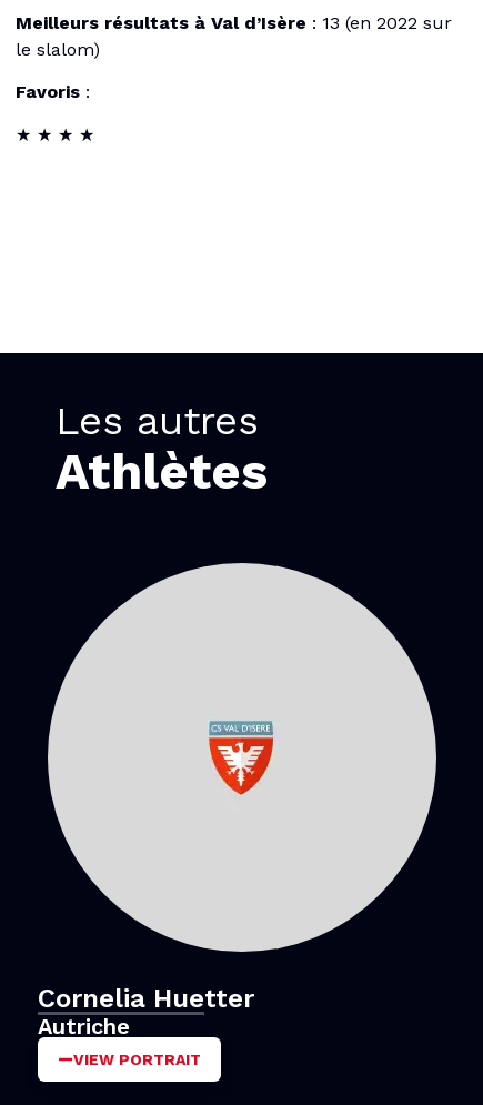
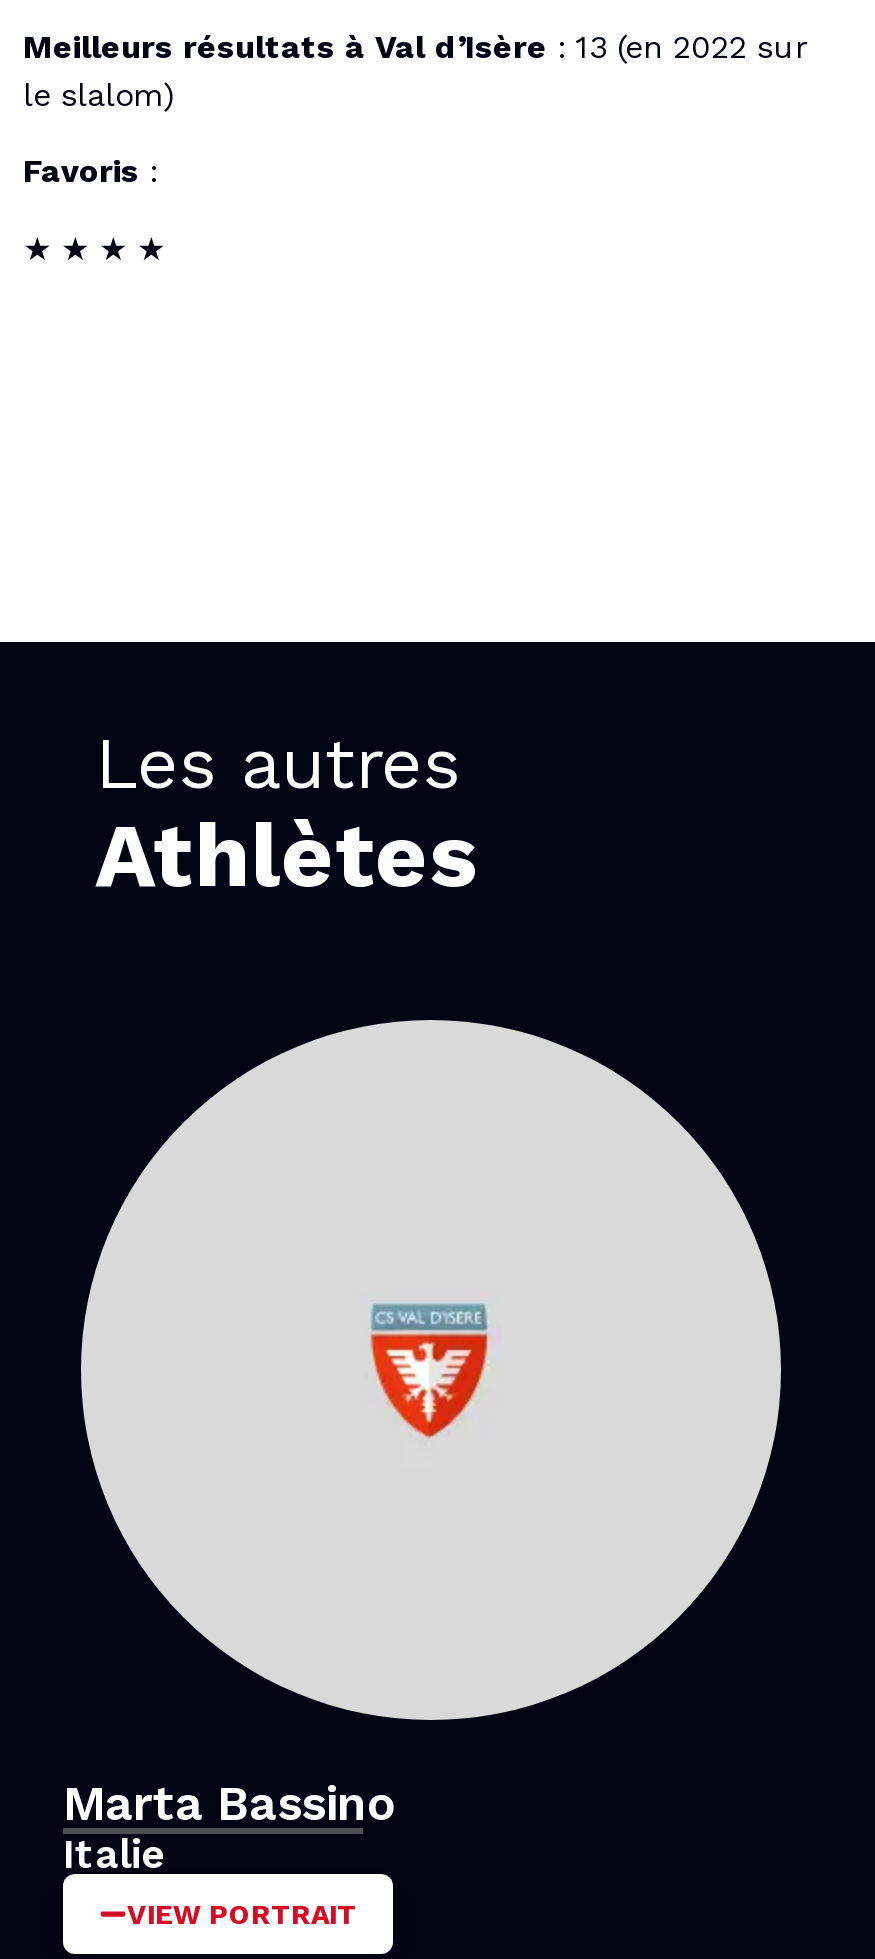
- Cornelia Huetter
- Autriche
+ Marta Bassino
+ Italie
